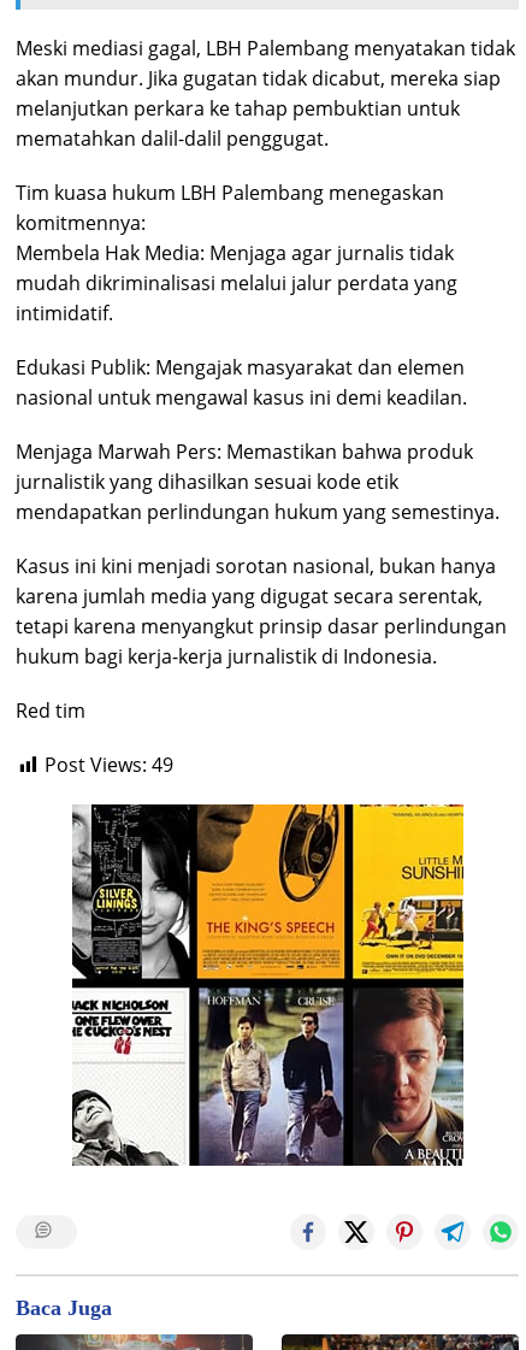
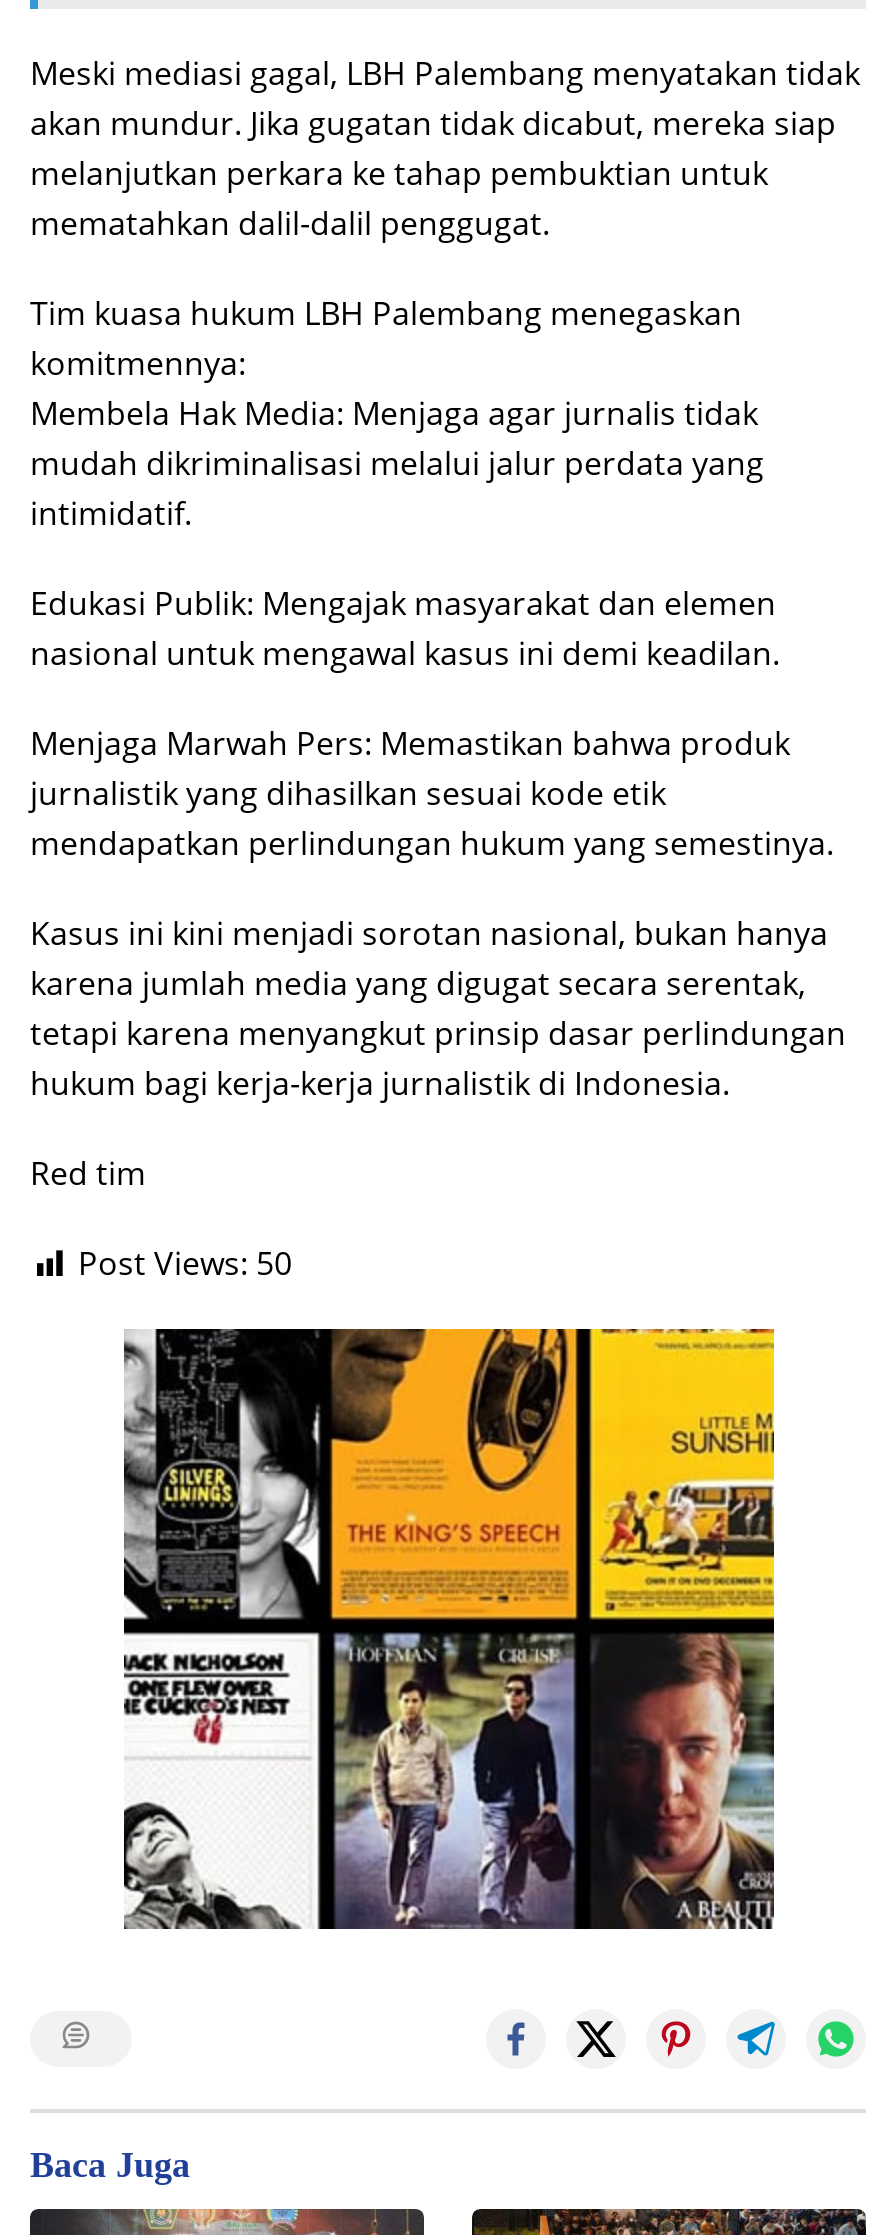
- Post Views: 49
+ Post Views: 50
